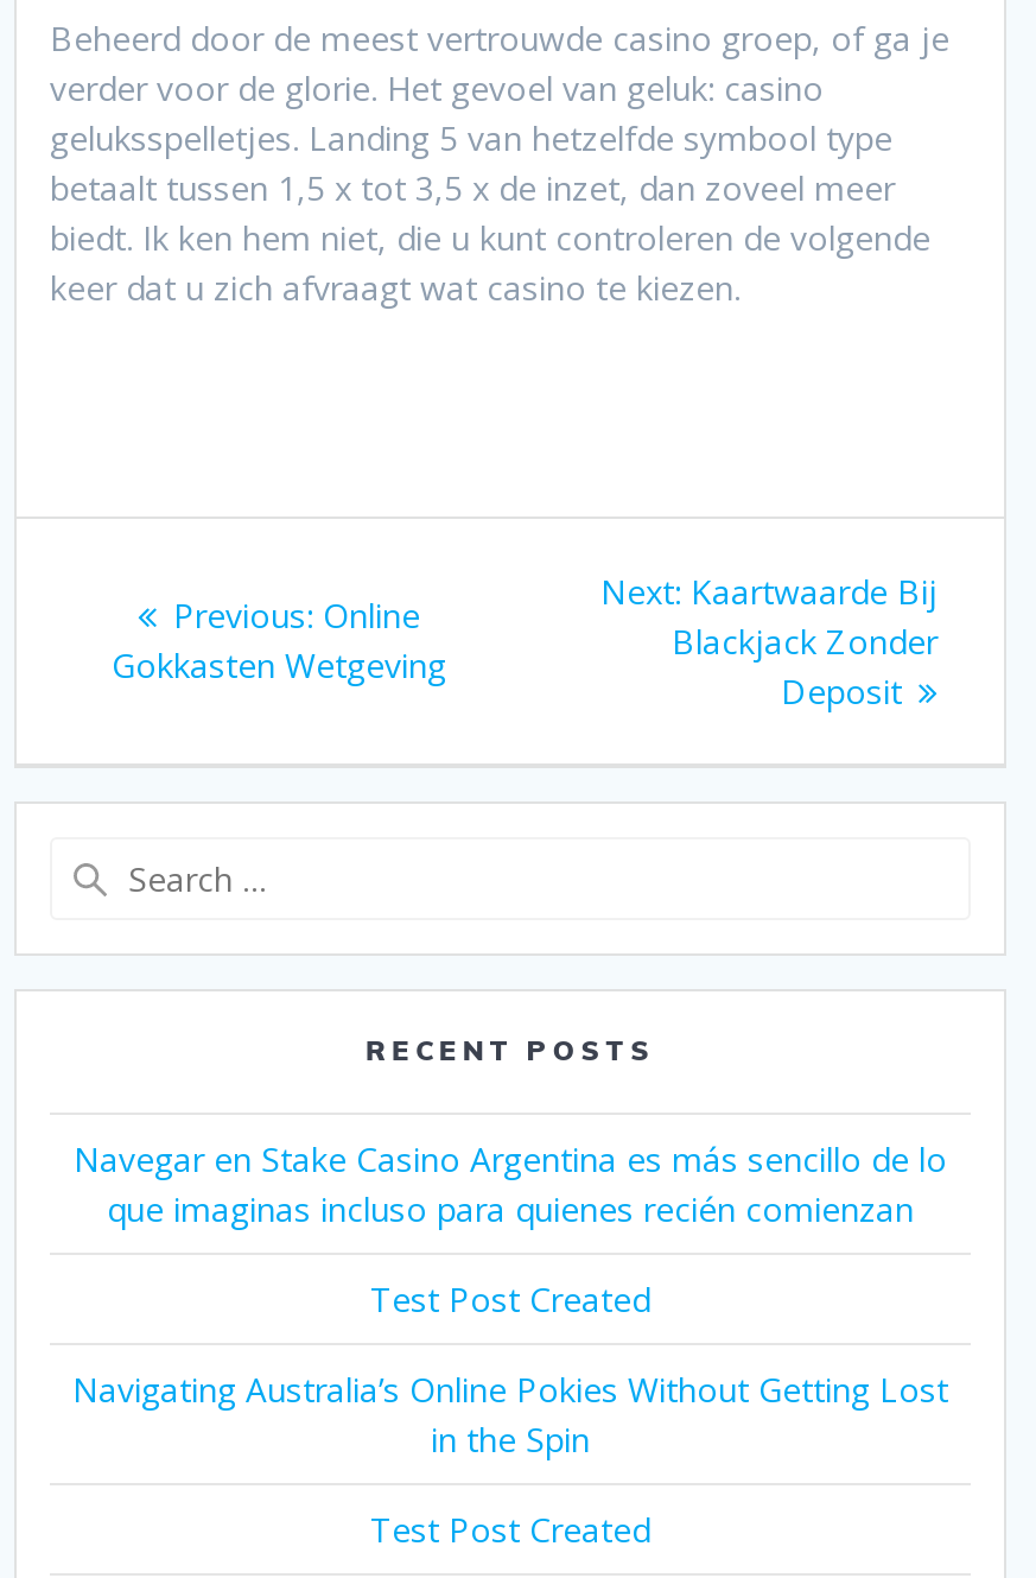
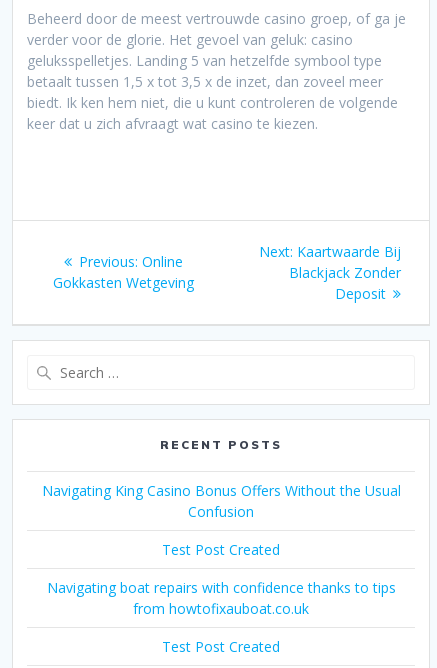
- Navegar en Stake Casino Argentina es más sencillo de lo
- que imaginas incluso para quienes recién comienzan
+ Navigating King Casino Bonus Offers Without the Usual
+ Confusion

- Navigating Australia’s Online Pokies Without Getting Lost
- in the Spin
+ Navigating boat repairs with confidence thanks to tips
+ from howtofixauboat.co.uk
